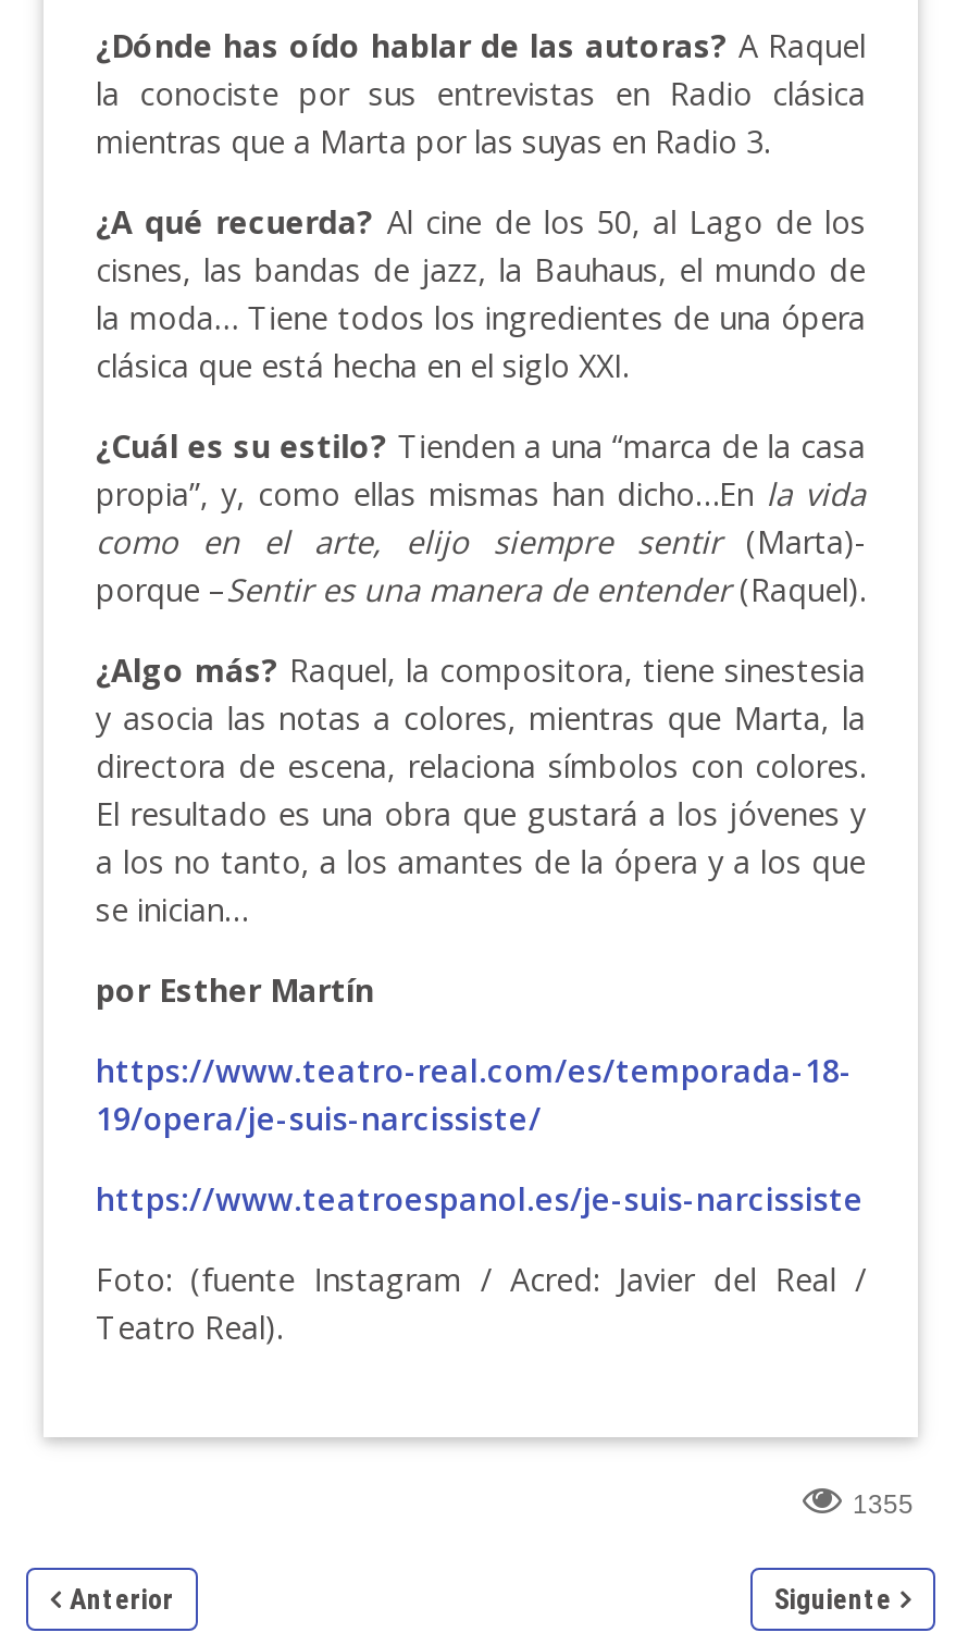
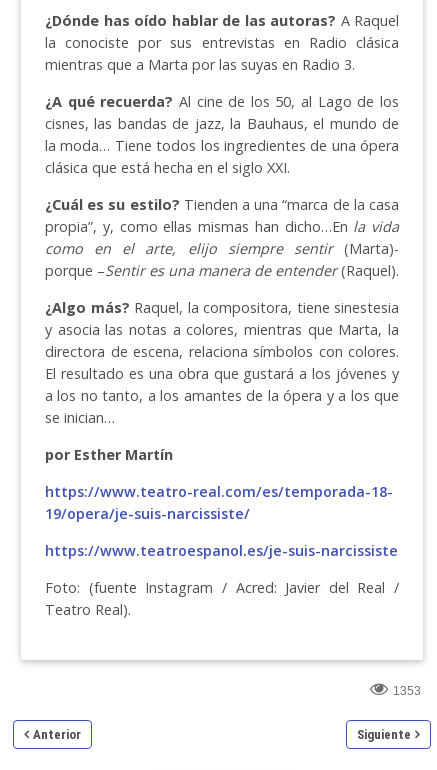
- 1355
+ 1353
